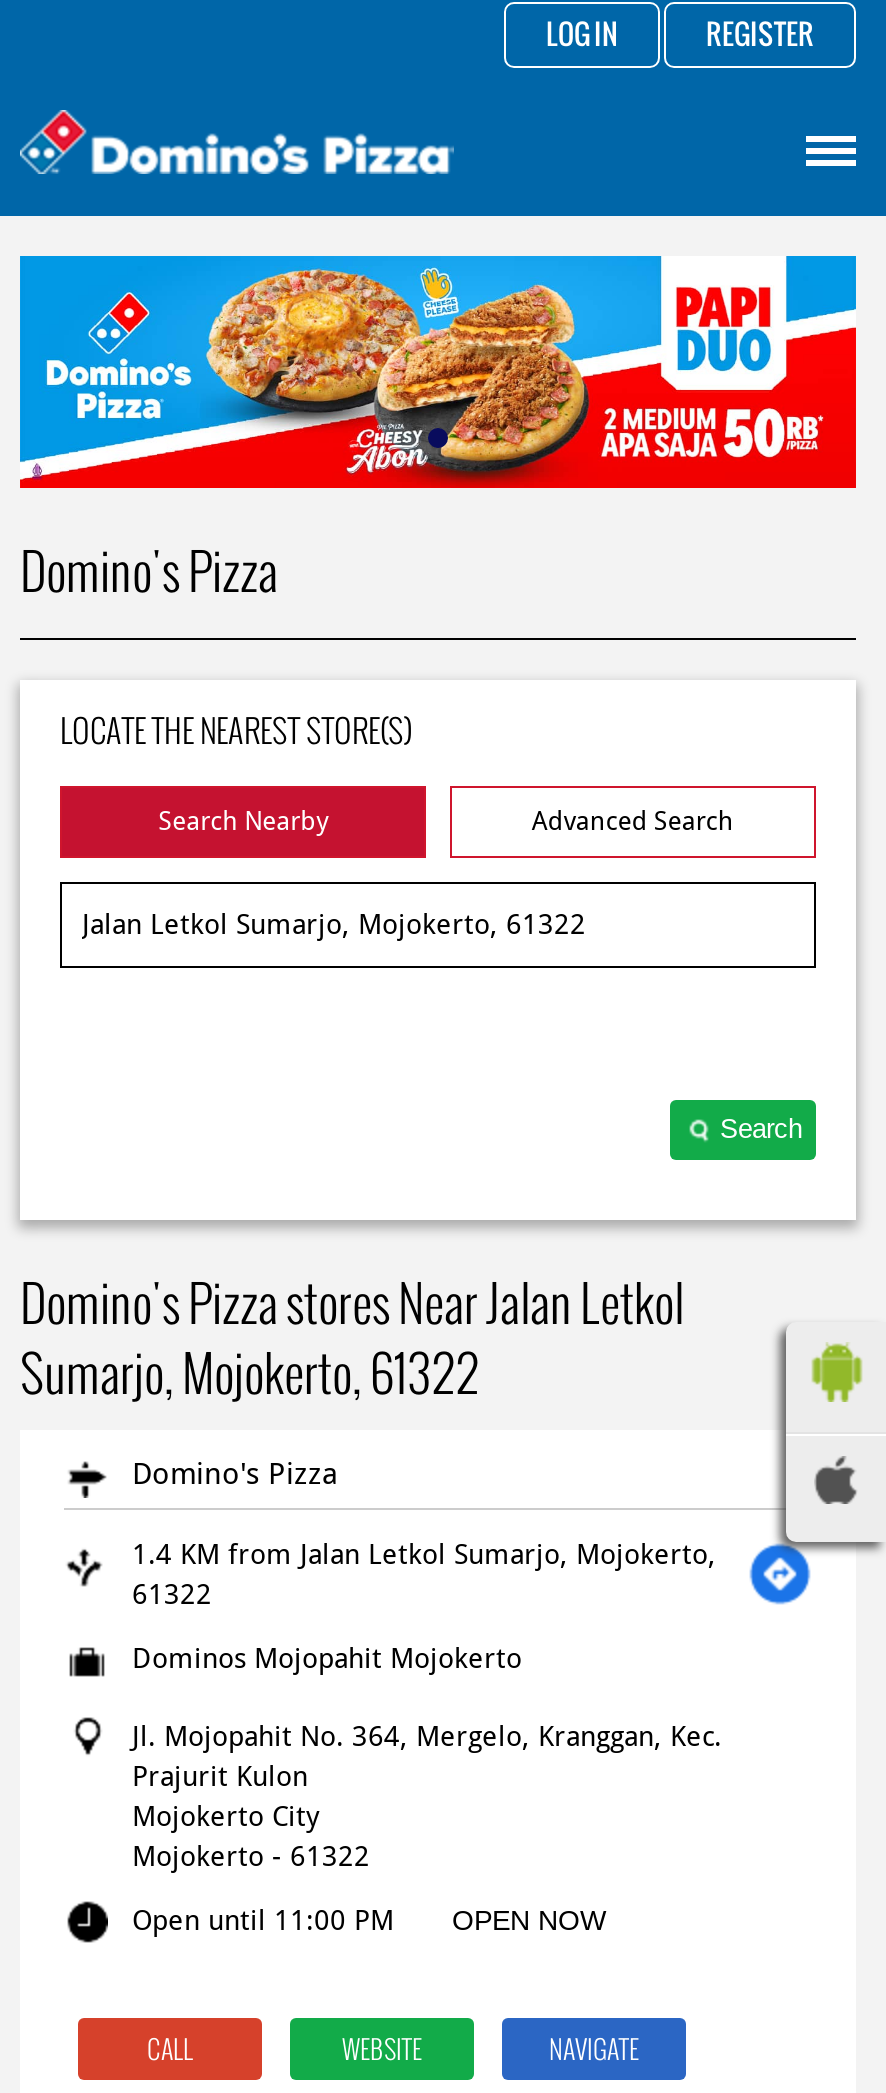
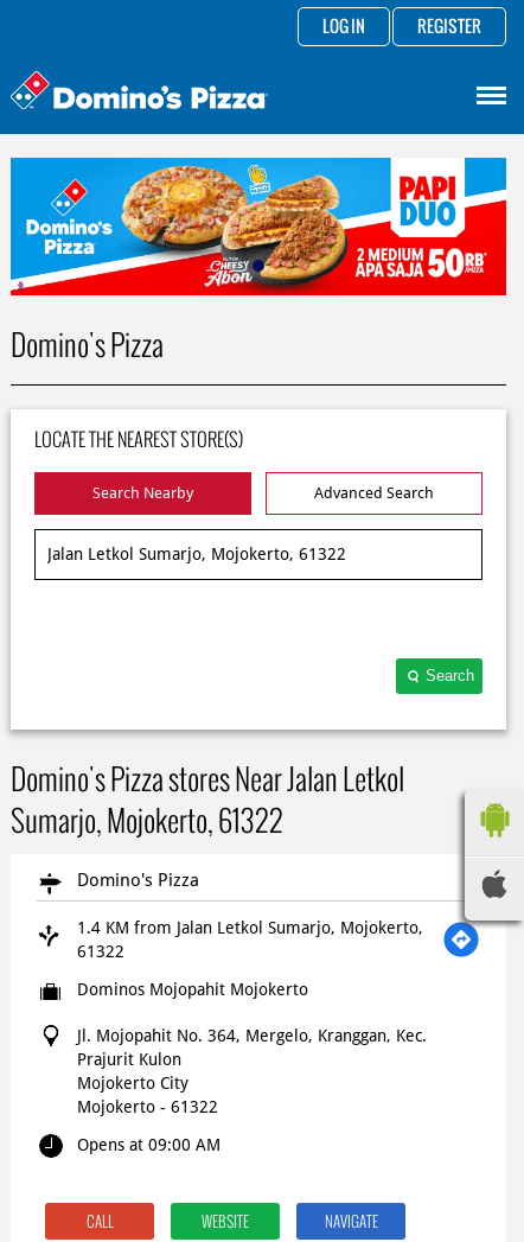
- Open until 11:00 PM
- OPEN NOW
+ Opens at 09:00 AM
